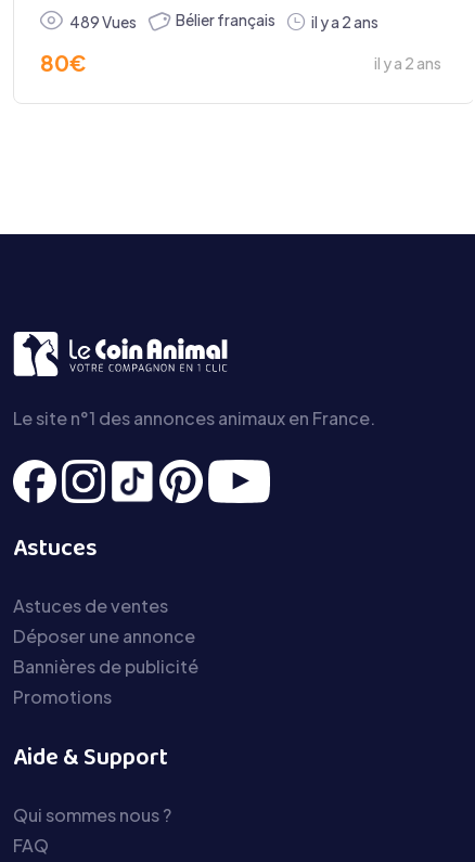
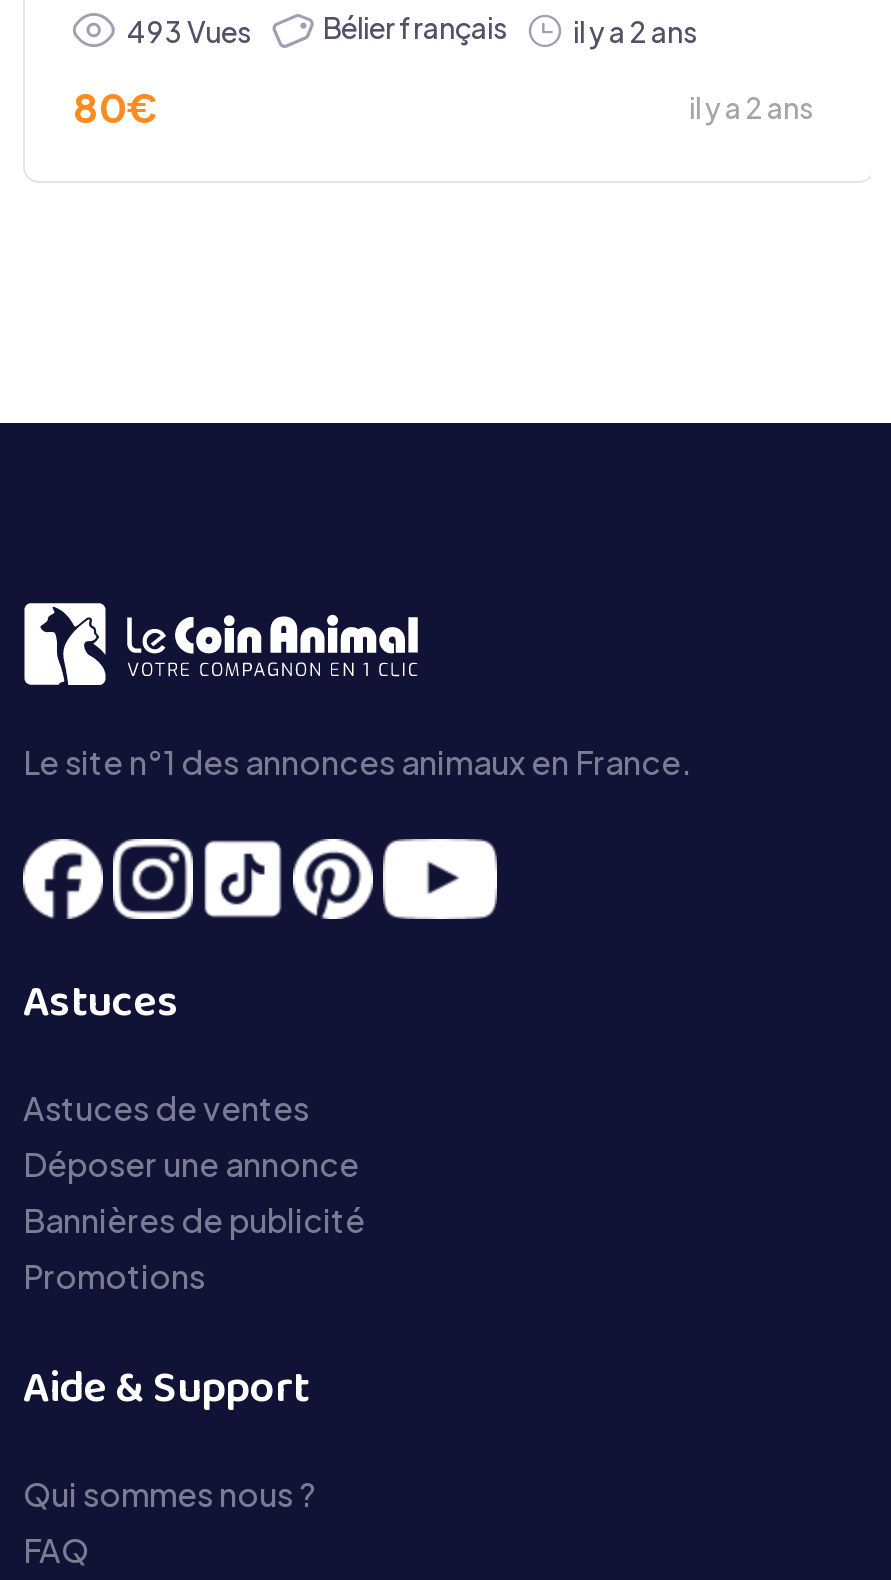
- 489 Vues Bélier français il y a 2 ans
+ 493 Vues Bélier français il y a 2 ans
